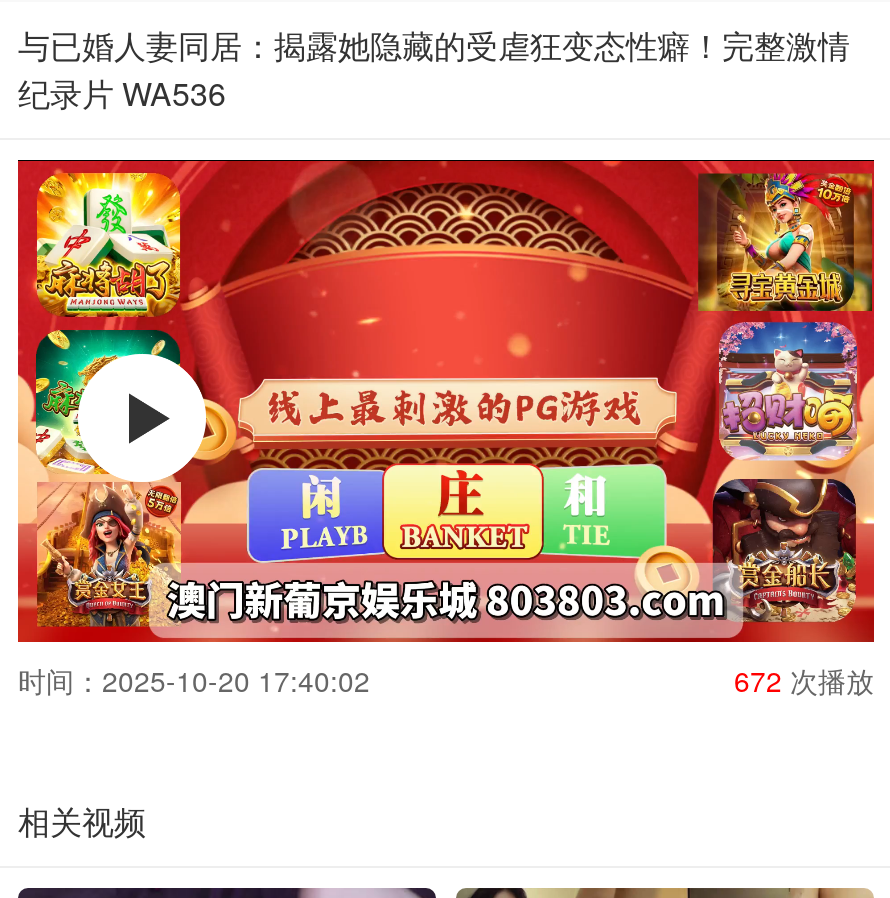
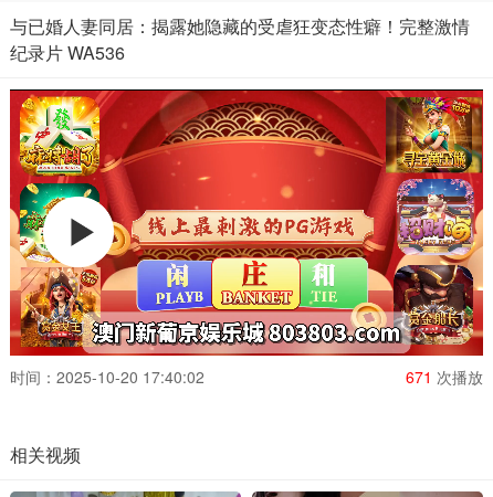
- 672次播放
+ 671次播放
